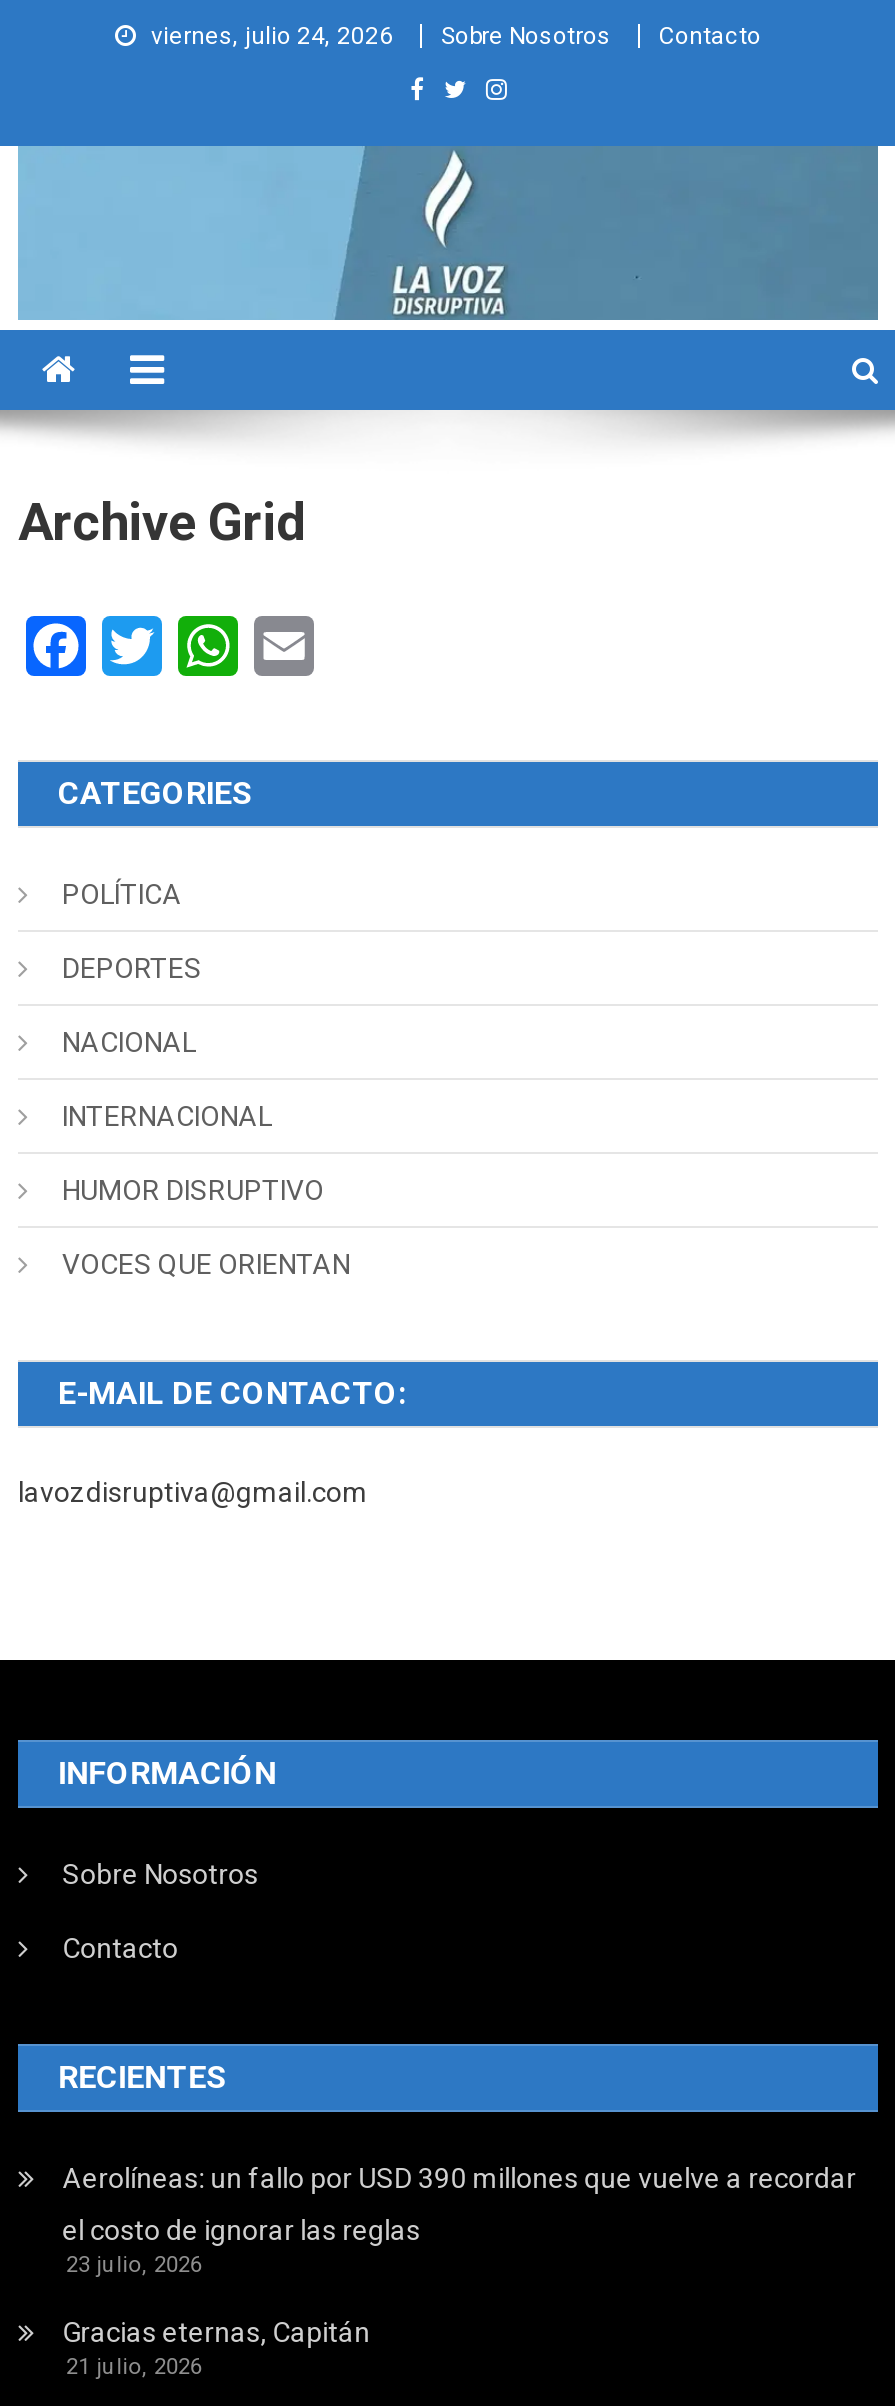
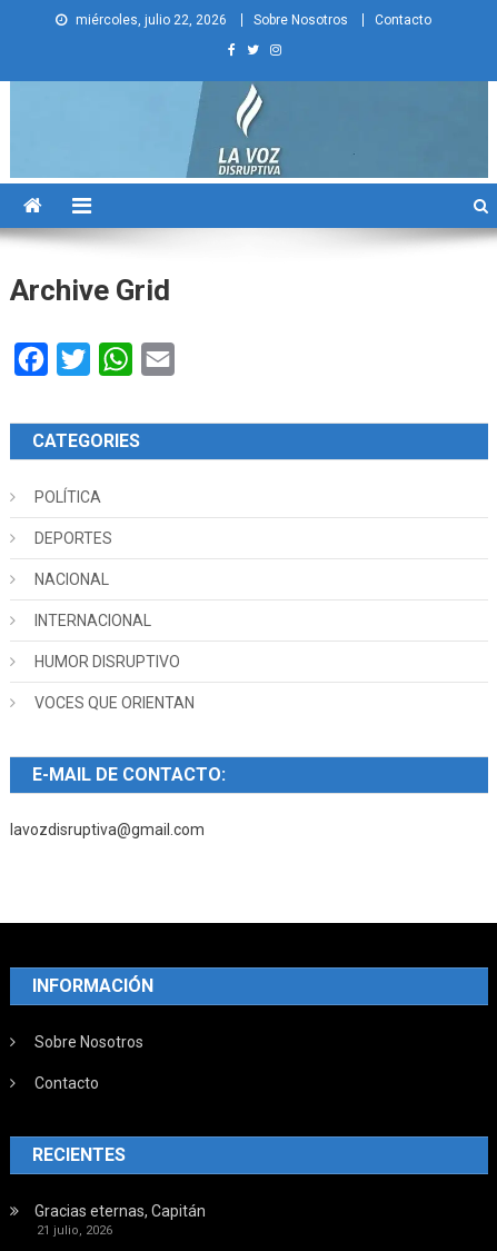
- viernes, julio 24, 2026
+ miércoles, julio 22, 2026

- Aerolíneas: un fallo por USD 390 millones que vuelve a recordar
- el costo de ignorar las reglas
- 23 julio, 2026
